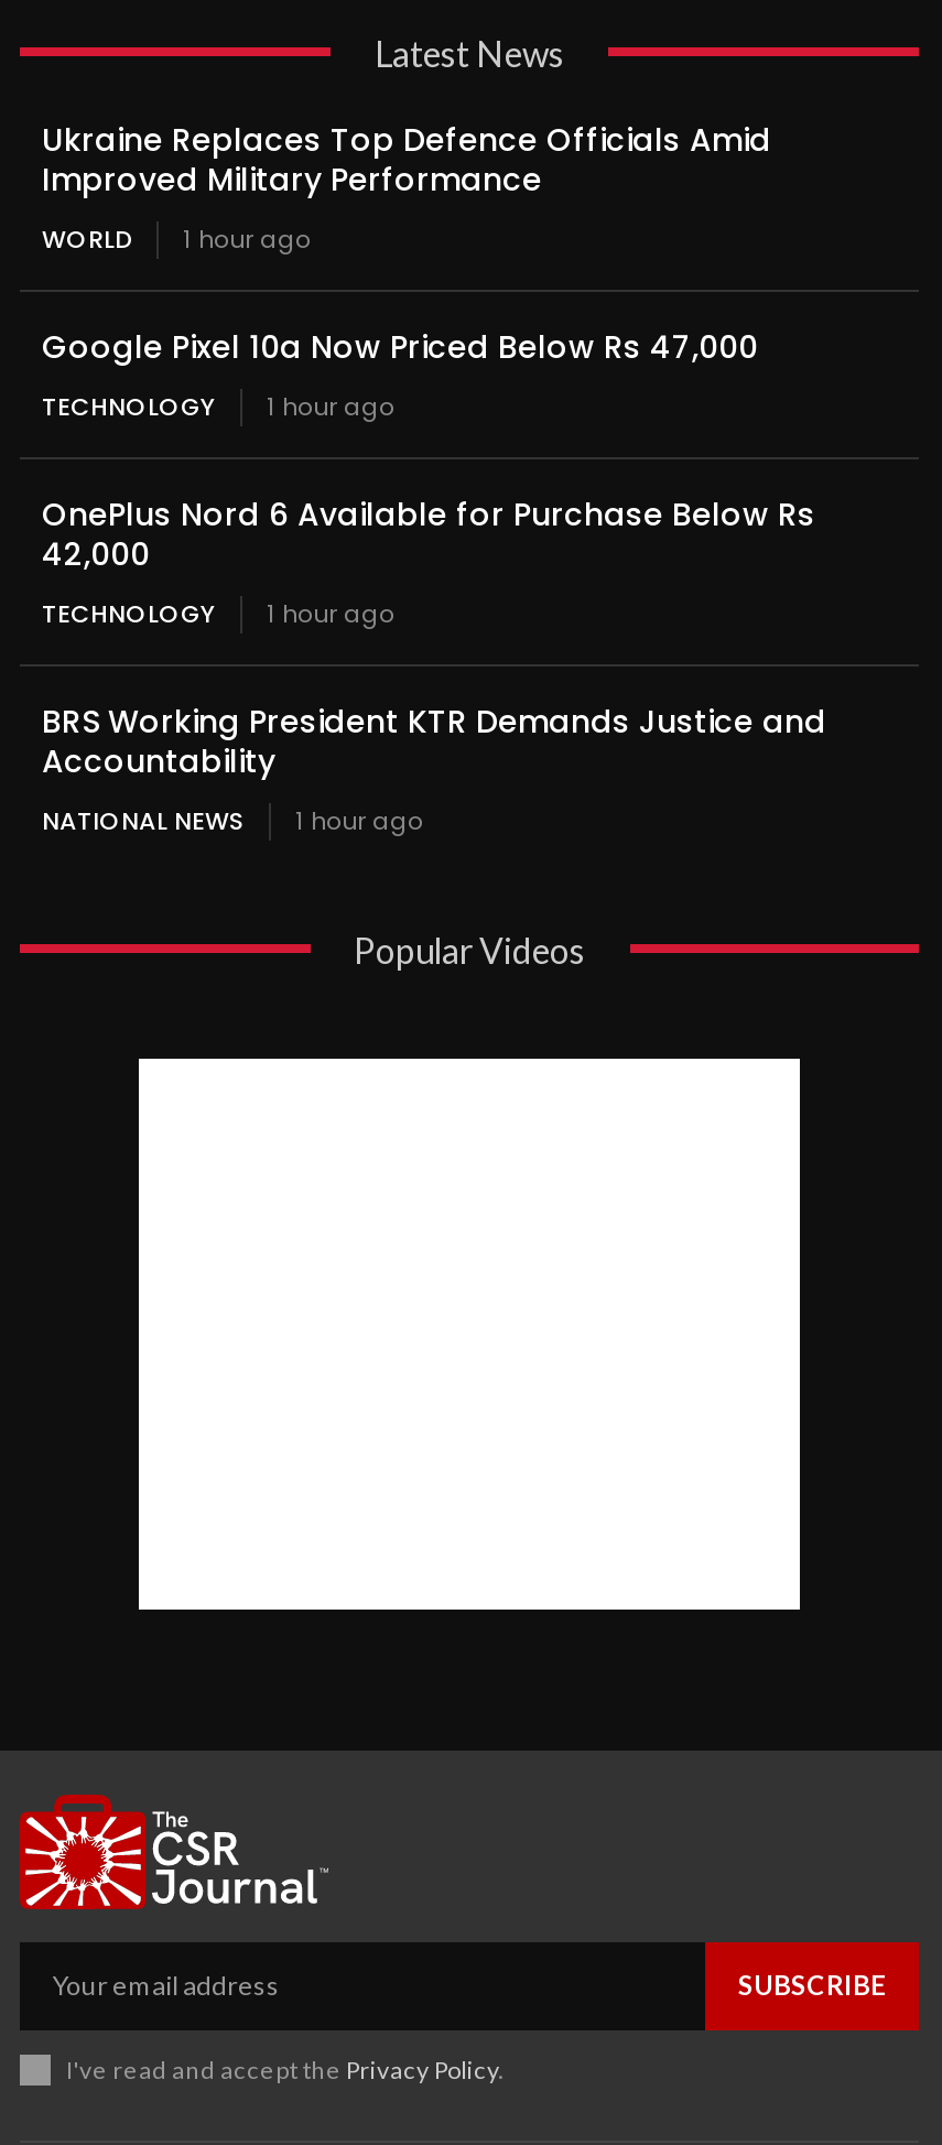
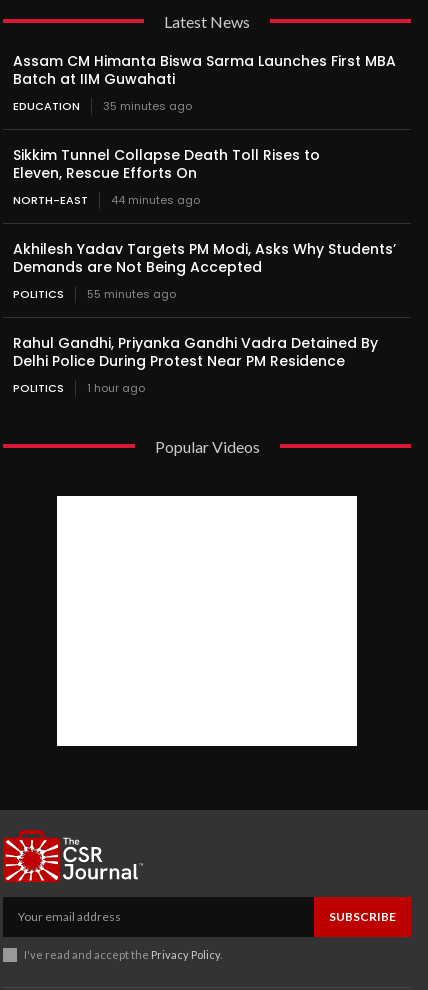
- Ukraine Replaces Top Defence Officials Amid
- Improved Military Performance
- WORLD
- 1 hour ago
+ Assam CM Himanta Biswa Sarma Launches First MBA
+ Batch at IIM Guwahati
+ EDUCATION
+ 35 minutes ago

- Google Pixel 10a Now Priced Below Rs 47,000
- TECHNOLOGY
- 1 hour ago
+ Sikkim Tunnel Collapse Death Toll Rises to
+ Eleven, Rescue Efforts On
+ NORTH-EAST
+ 44 minutes ago

- OnePlus Nord 6 Available for Purchase Below Rs
- 42,000
- TECHNOLOGY
- 1 hour ago
+ Akhilesh Yadav Targets PM Modi, Asks Why Students’
+ Demands are Not Being Accepted
+ POLITICS
+ 55 minutes ago

- BRS Working President KTR Demands Justice and
- Accountability
- NATIONAL NEWS
+ Rahul Gandhi, Priyanka Gandhi Vadra Detained By
+ Delhi Police During Protest Near PM Residence
+ POLITICS
